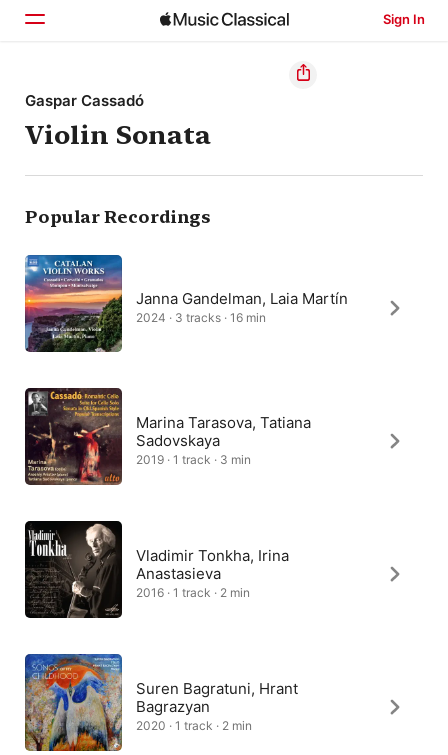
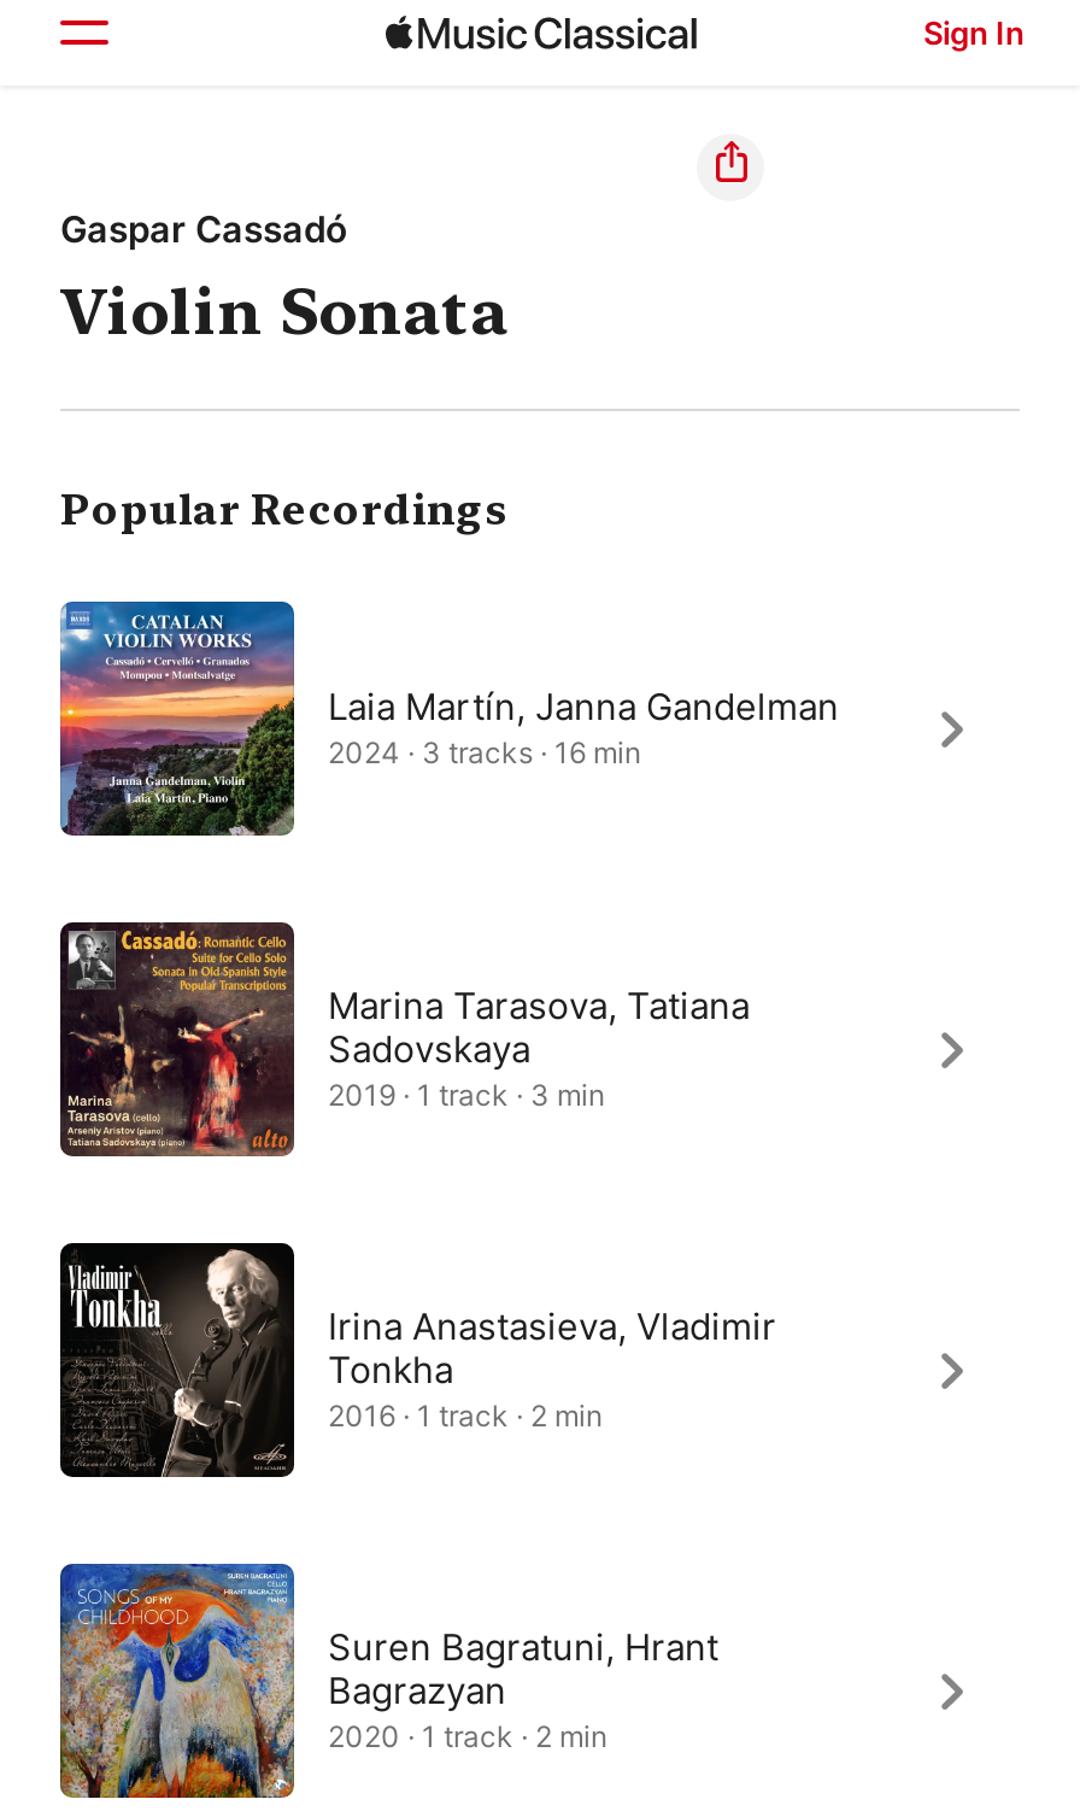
- Janna Gandelman, Laia Martín
+ Laia Martín, Janna Gandelman

- Vladimir Tonkha, Irina
- Anastasieva
+ Irina Anastasieva, Vladimir
+ Tonkha
